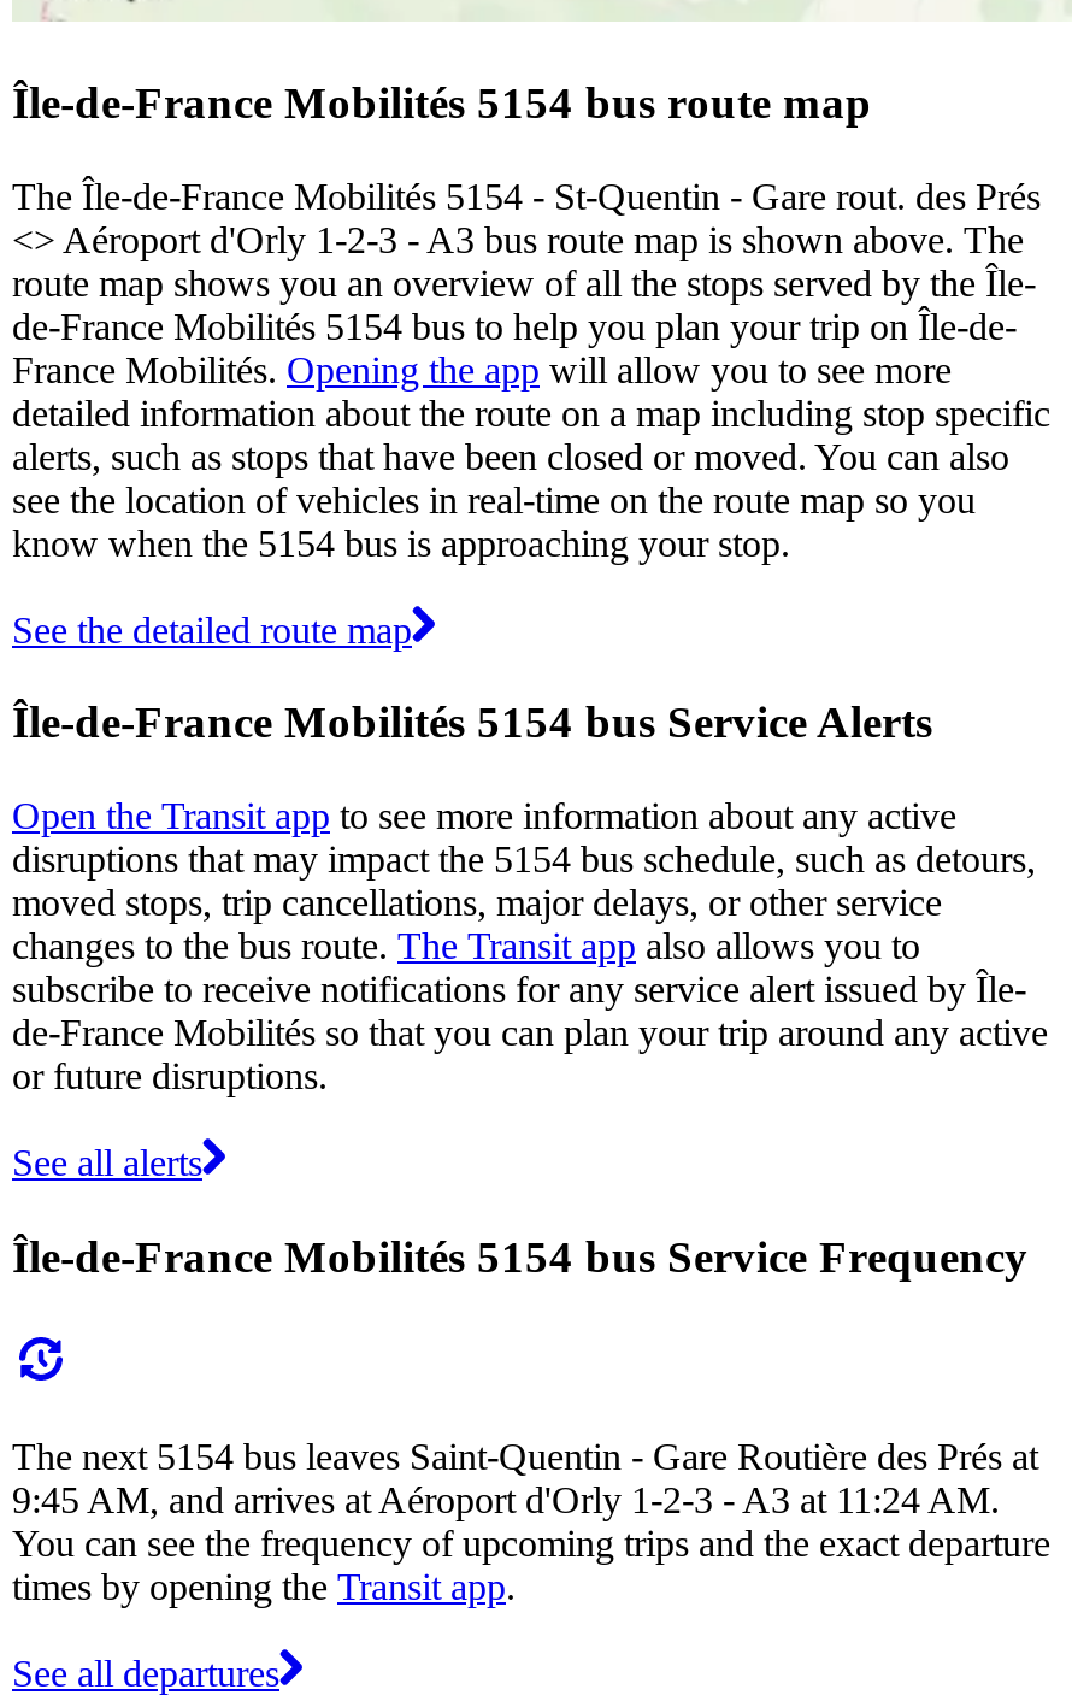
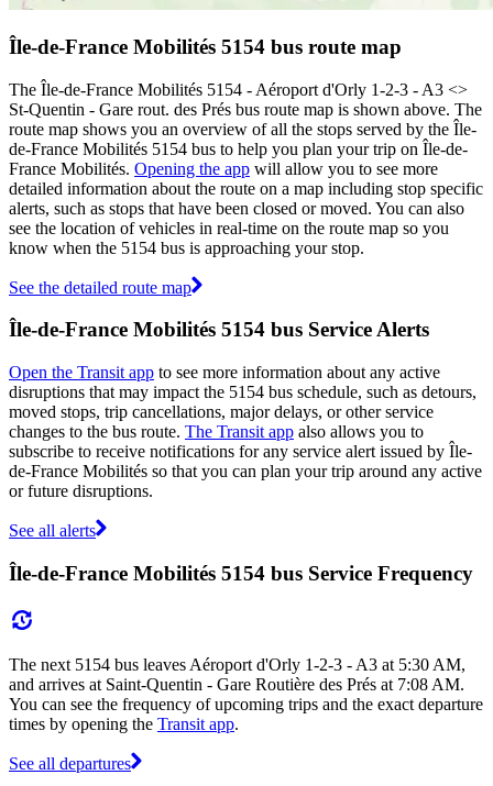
- The Île-de-France Mobilités 5154 - St-Quentin - Gare rout. des Prés
+ The Île-de-France Mobilités 5154 - Aéroport d'Orly 1-2-3 - A3 <>

- <> Aéroport d'Orly 1-2-3 - A3 bus route map is shown above. The
+ St-Quentin - Gare rout. des Prés bus route map is shown above. The

- The next 5154 bus leaves Saint-Quentin - Gare Routière des Prés at
- 9:45 AM, and arrives at Aéroport d'Orly 1-2-3 - A3 at 11:24 AM.
+ The next 5154 bus leaves Aéroport d'Orly 1-2-3 - A3 at 5:30 AM,
+ and arrives at Saint-Quentin - Gare Routière des Prés at 7:08 AM.
